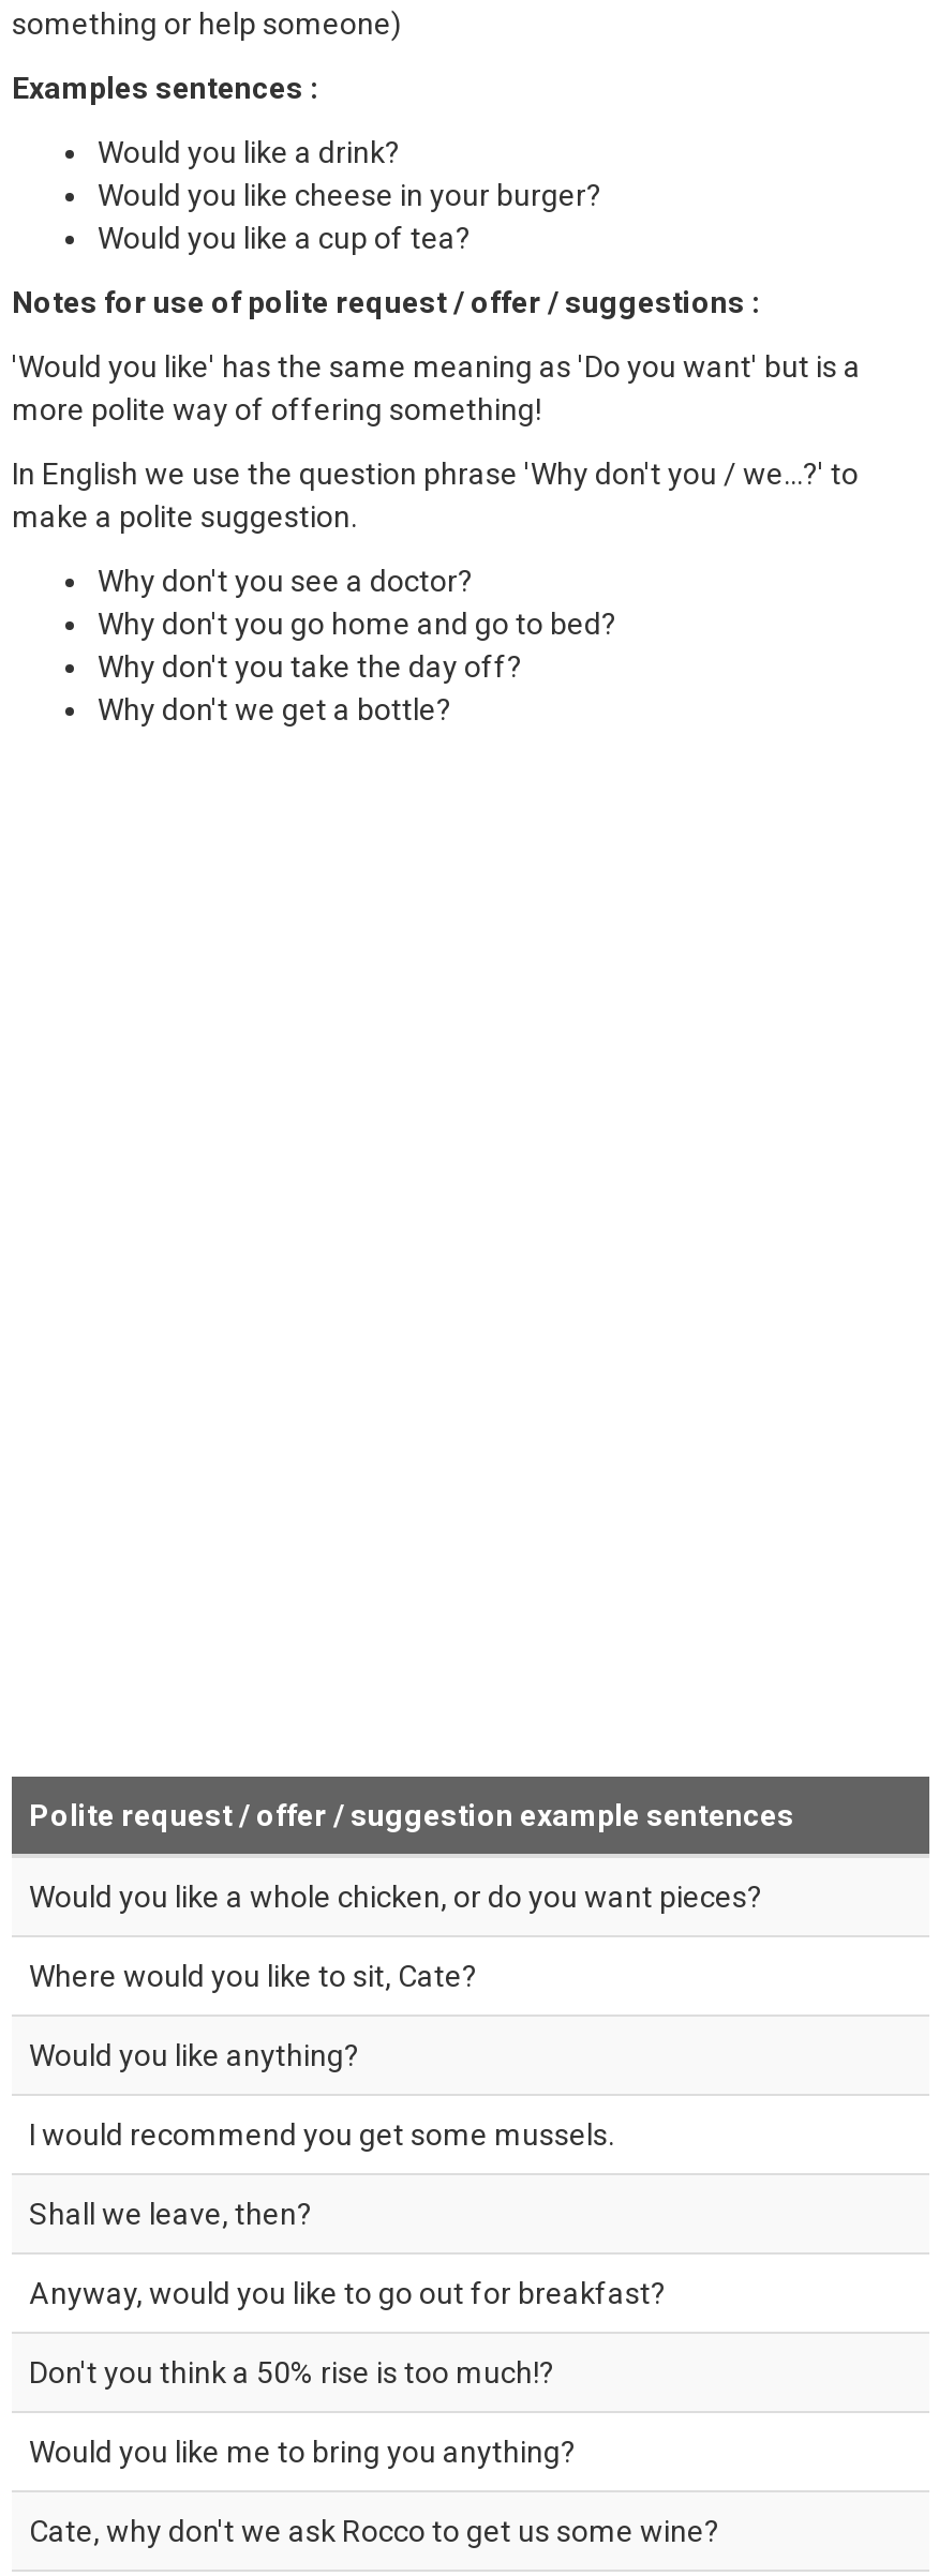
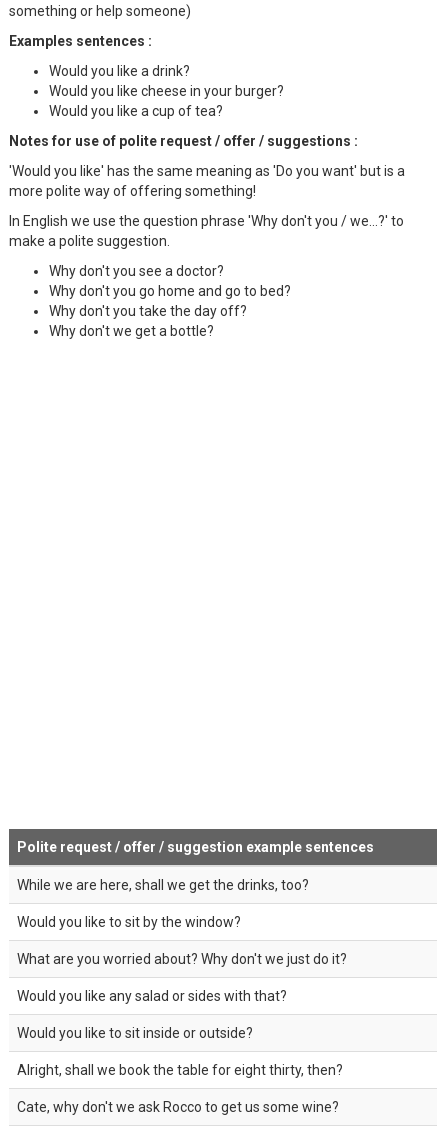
- Would you like a whole chicken, or do you want pieces?
- Where would you like to sit, Cate?
- Would you like anything?
- I would recommend you get some mussels.
- Shall we leave, then?
- Anyway, would you like to go out for breakfast?
- Don't you think a 50% rise is too much!?
- Would you like me to bring you anything?
+ While we are here, shall we get the drinks, too?
+ Would you like to sit by the window?
+ What are you worried about? Why don't we just do it?
+ Would you like any salad or sides with that?
+ Would you like to sit inside or outside?
+ Alright, shall we book the table for eight thirty, then?
